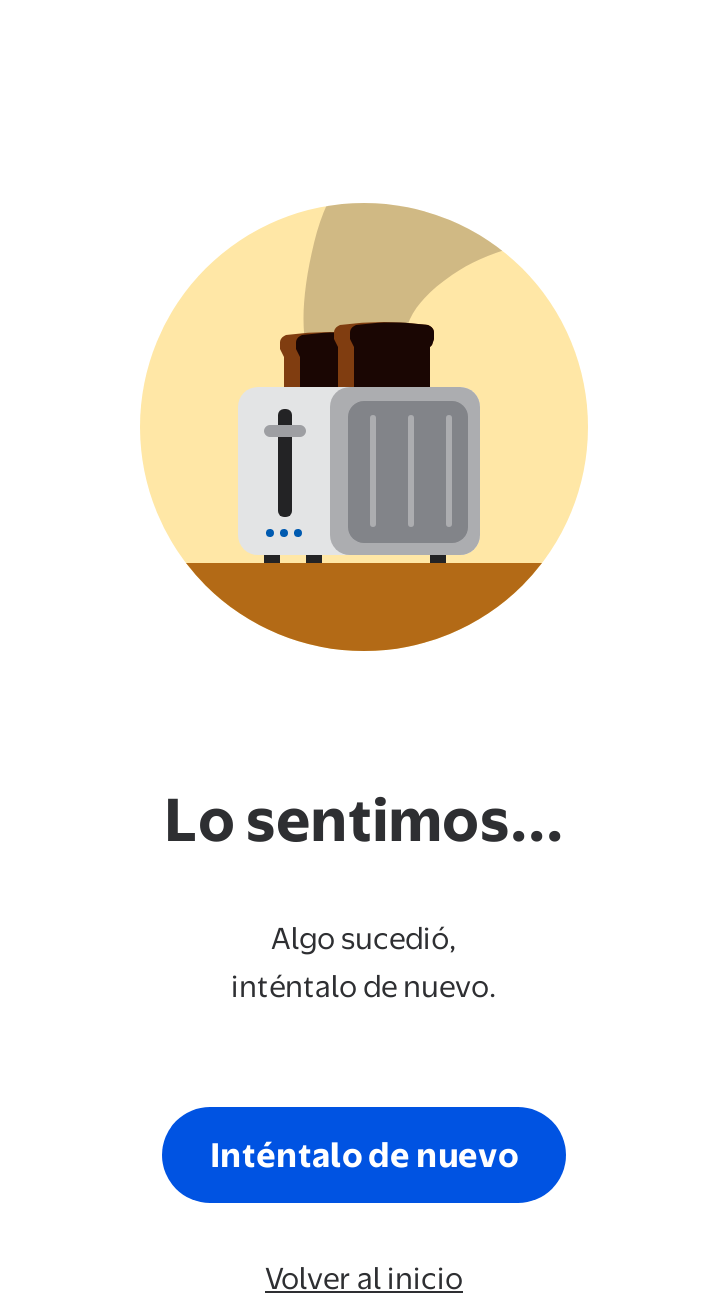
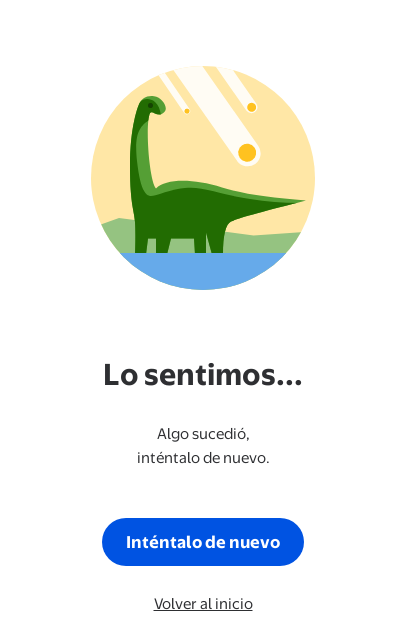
- [image]
+ [image]
